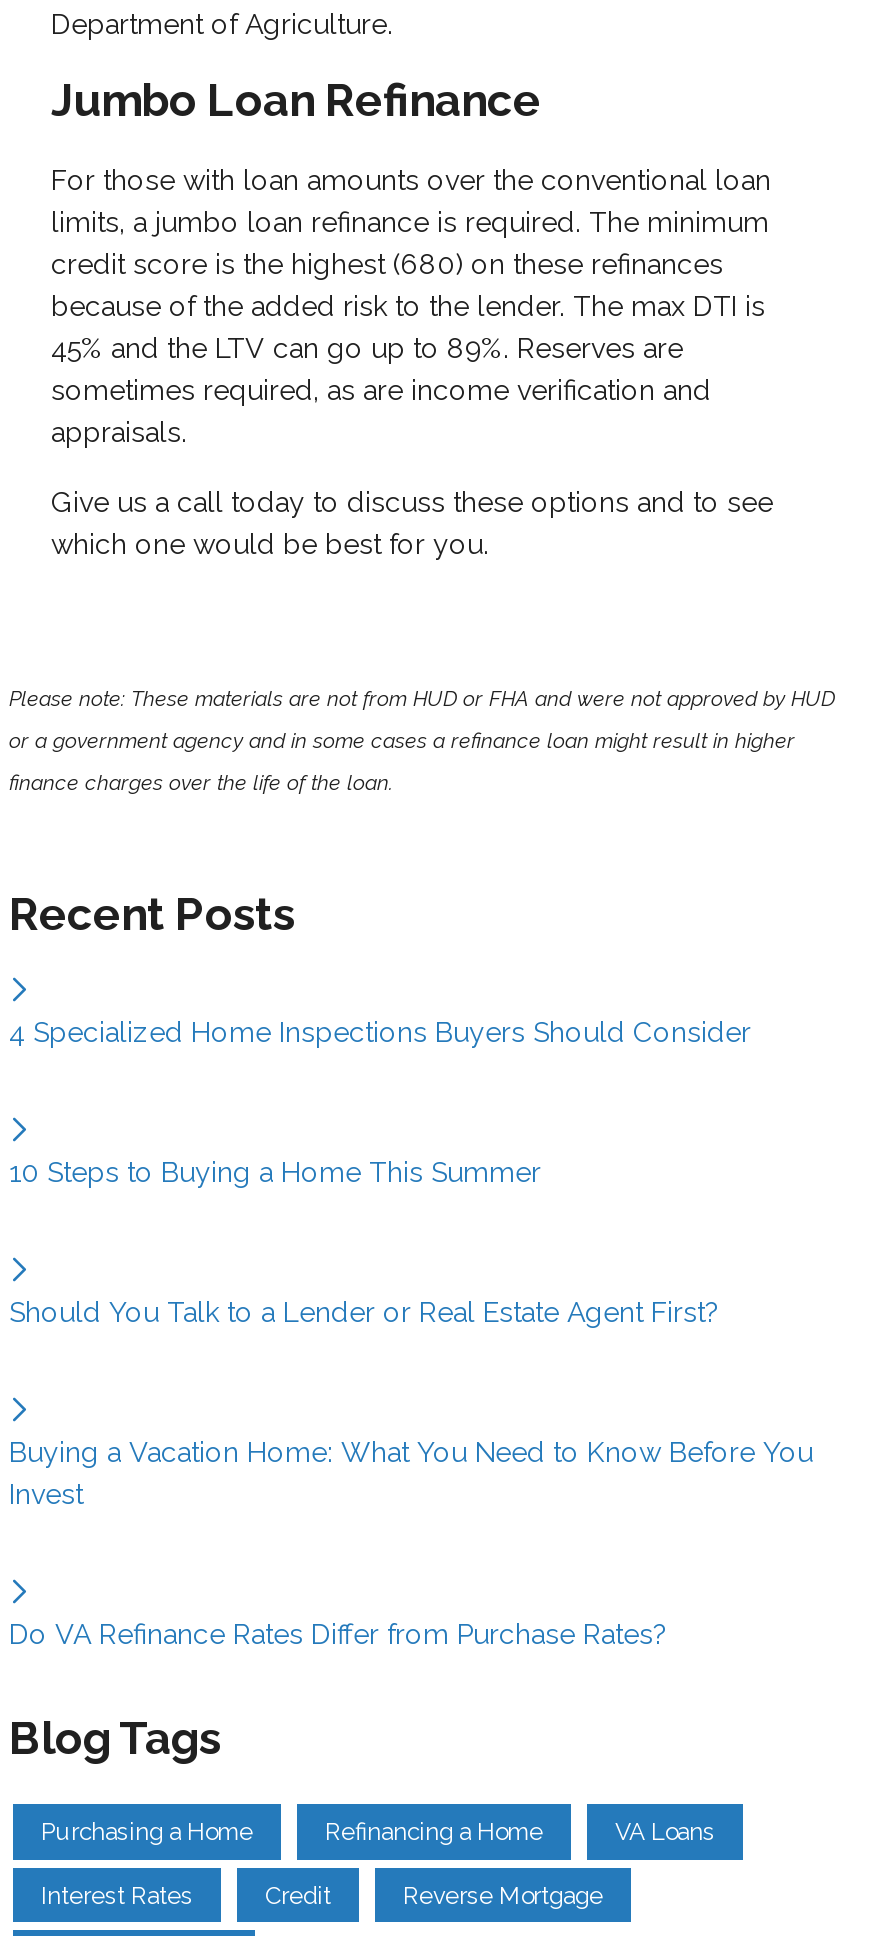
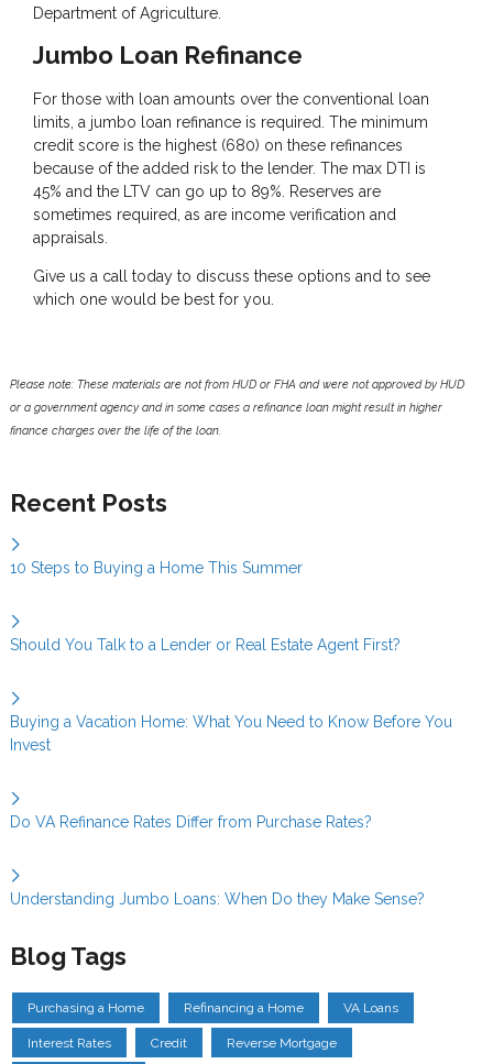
- 4 Specialized Home Inspections Buyers Should Consider

moved up: 10 Steps to Buying a Home This Summer | Should You Talk to a Lender or Real Estate Agent First? | Buying a Vacation Home: What You Need to Know Before You | Invest | Do VA Refinance Rates Differ from Purchase Rates?

+ Understanding Jumbo Loans: When Do they Make Sense?
